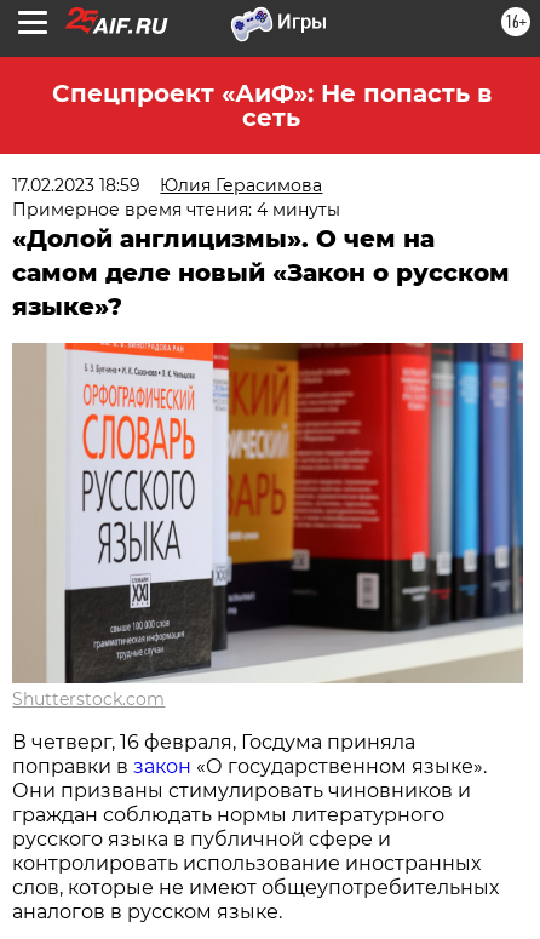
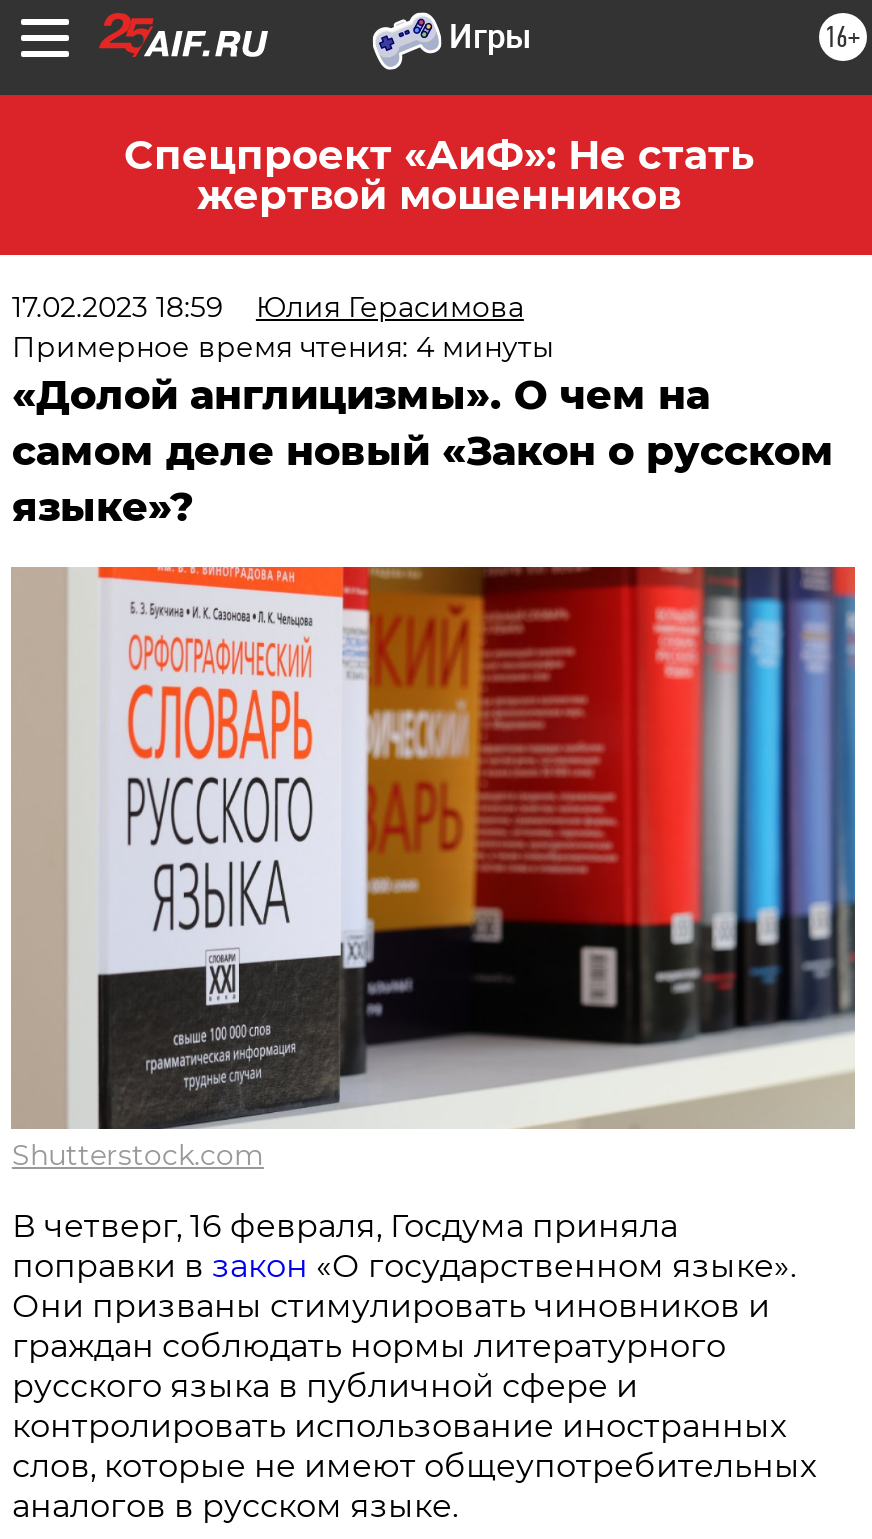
- Спецпроект «АиФ»: Не попасть в
- сеть
+ Спецпроект «АиФ»: Не стать
+ жертвой мошенников
